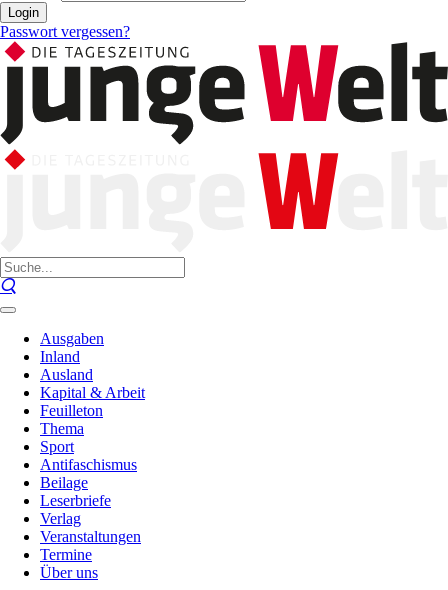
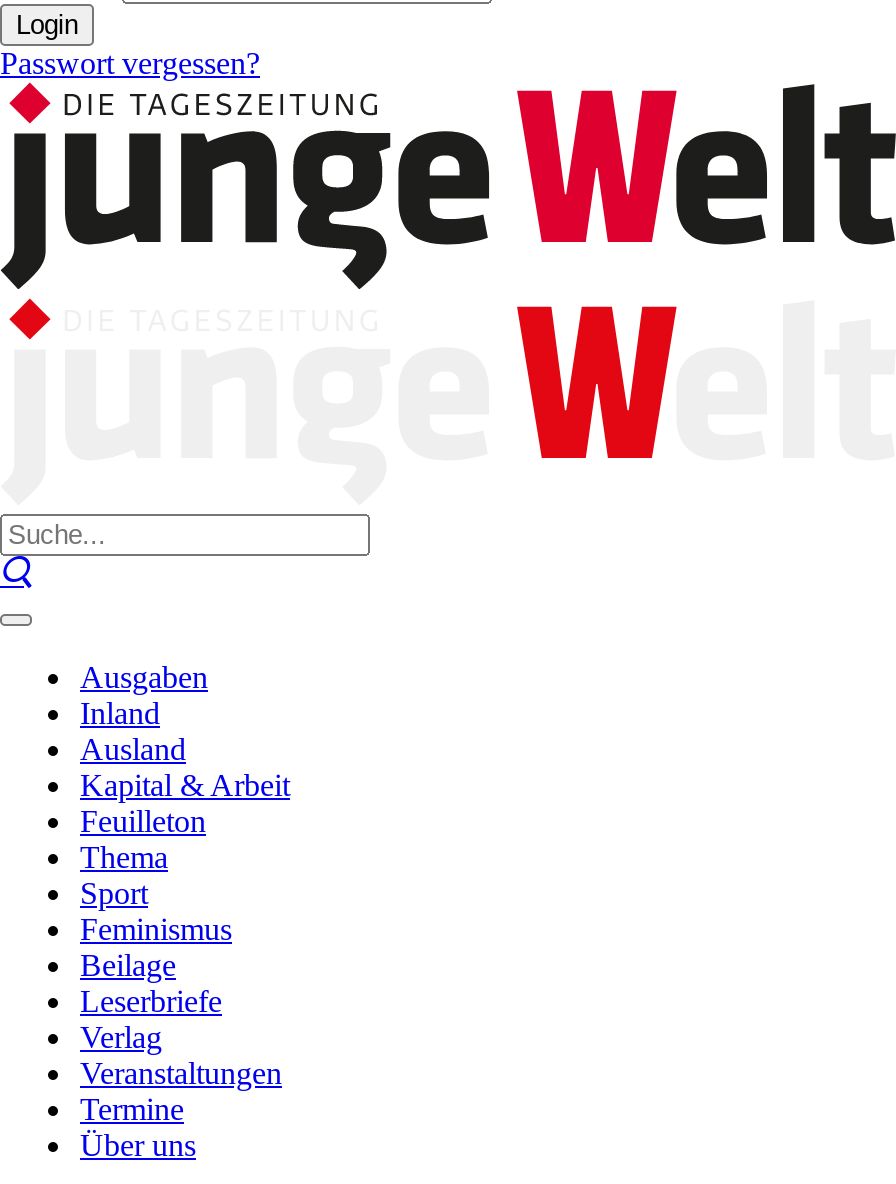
- Antifaschismus
+ Feminismus
